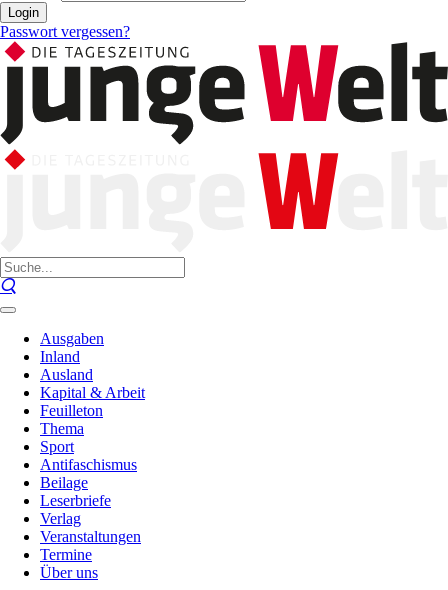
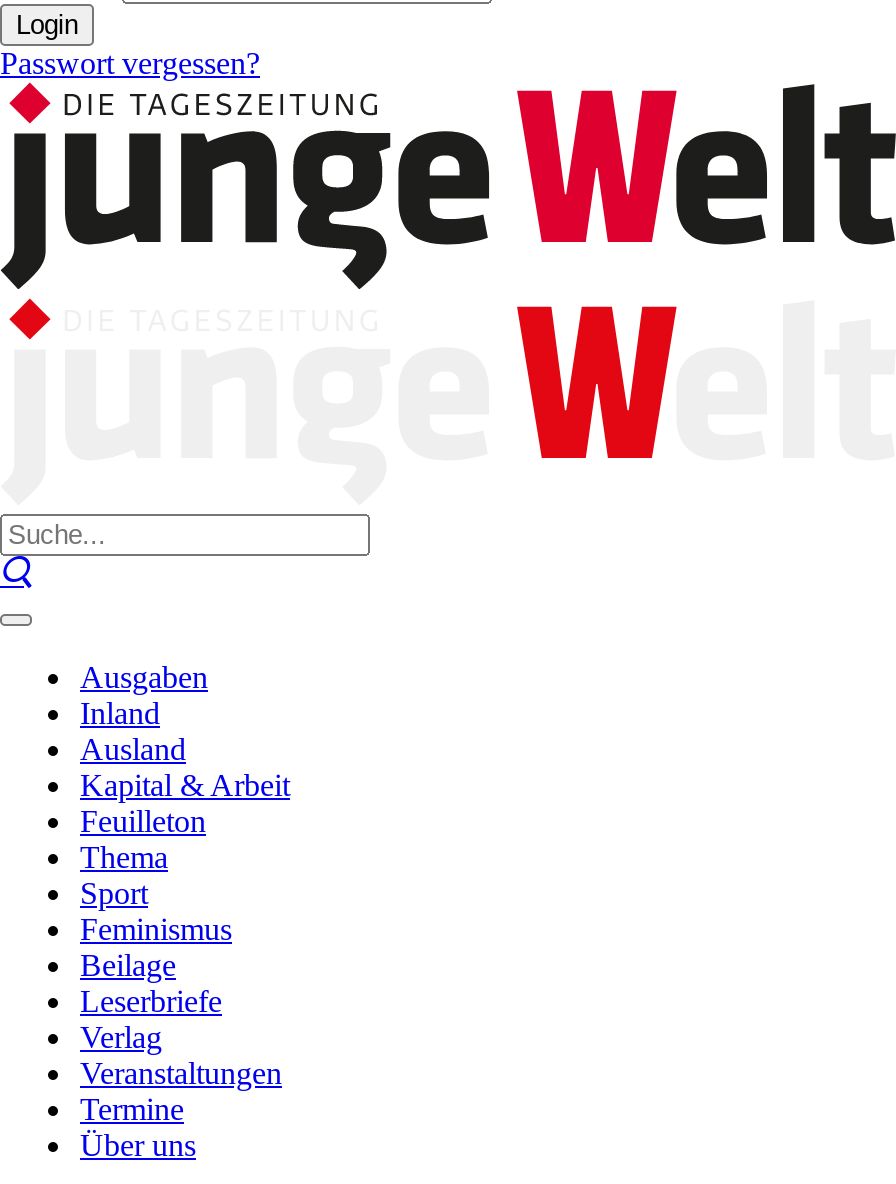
- Antifaschismus
+ Feminismus
